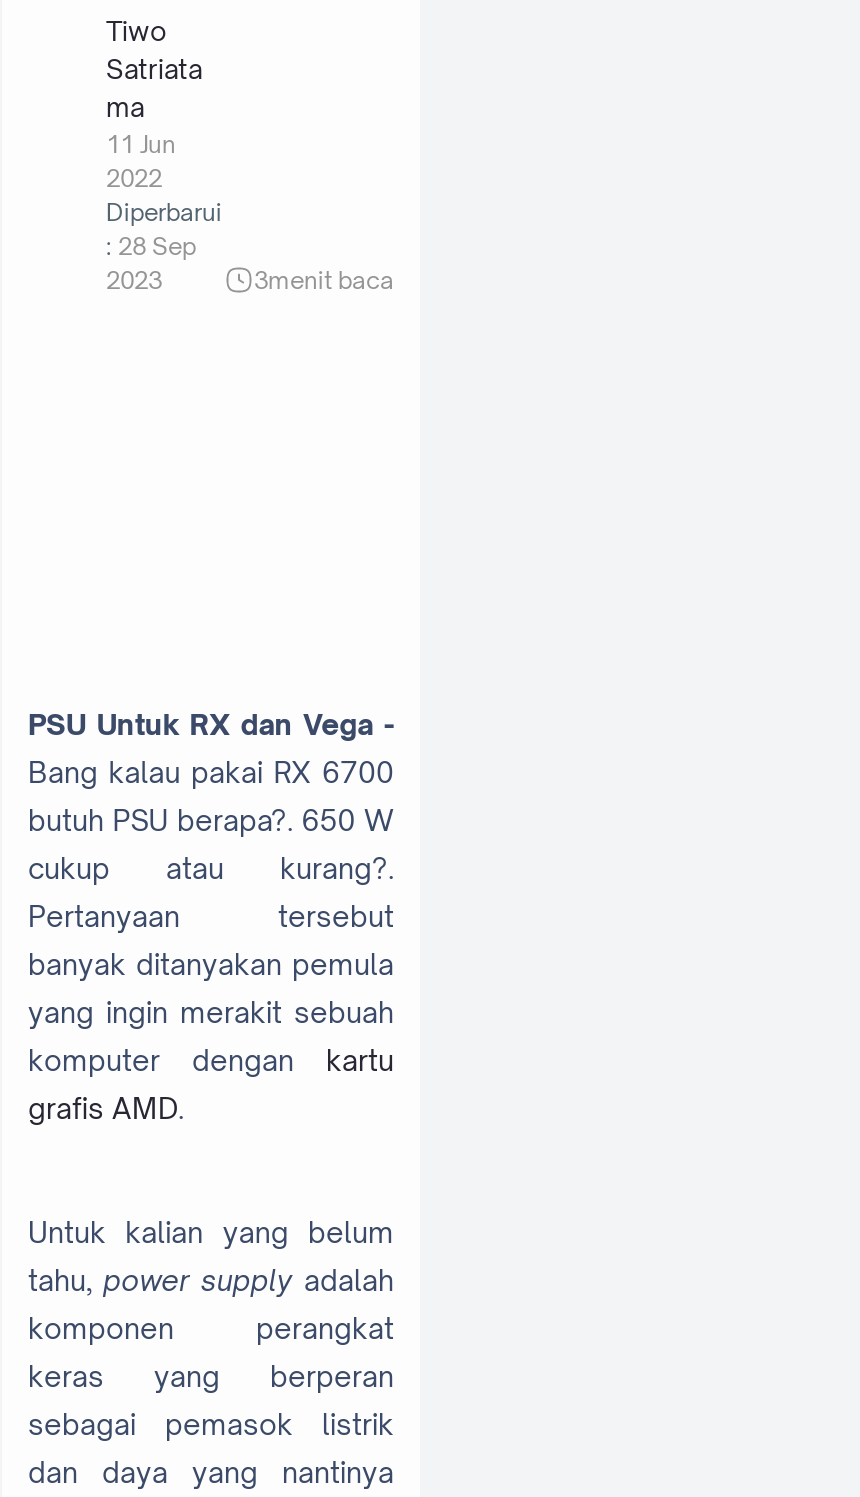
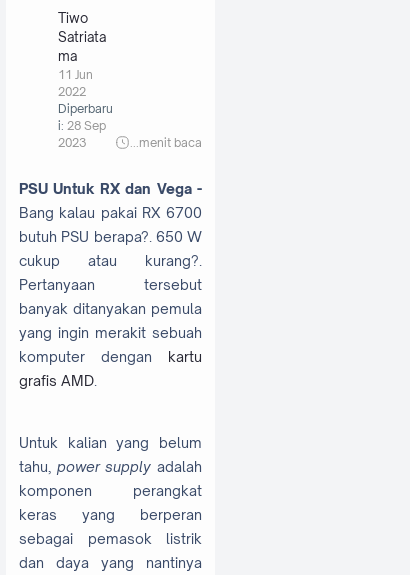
- 3menit baca
+ ...menit baca
